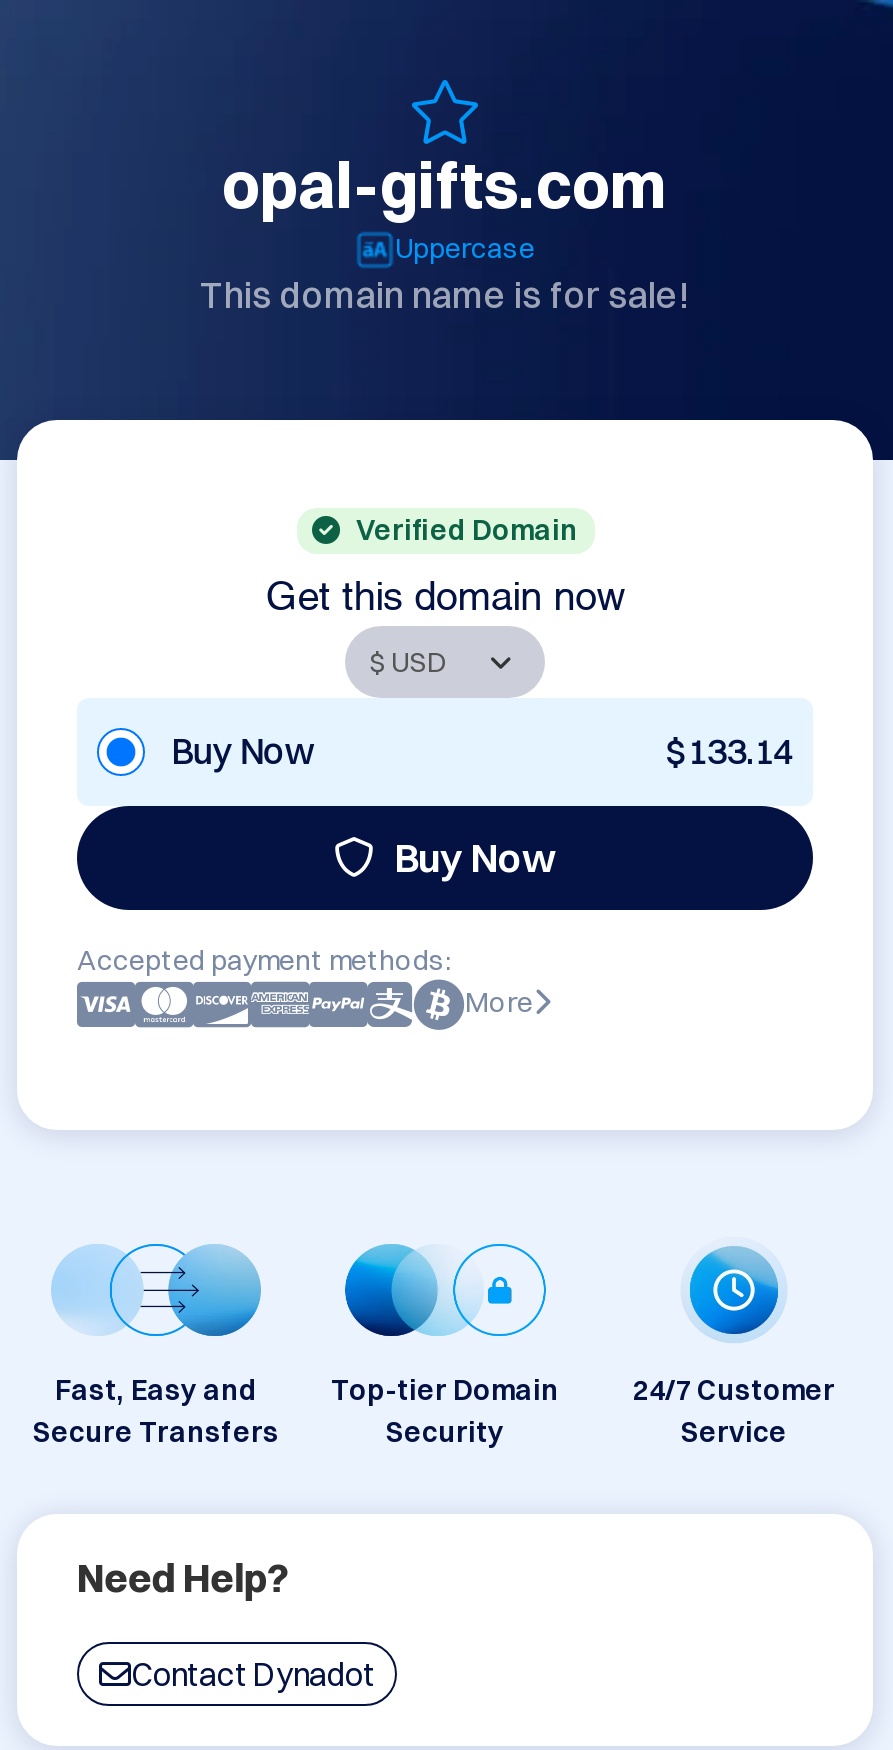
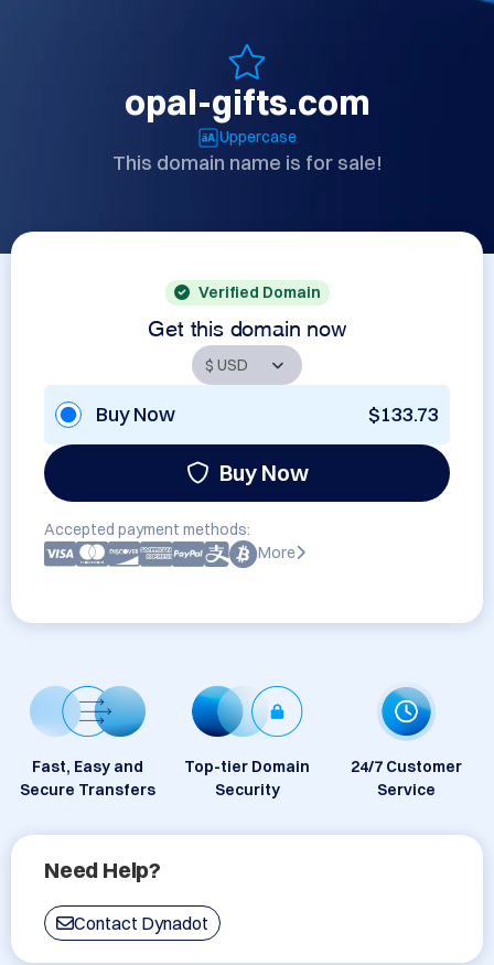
- $133.14
+ $133.73
